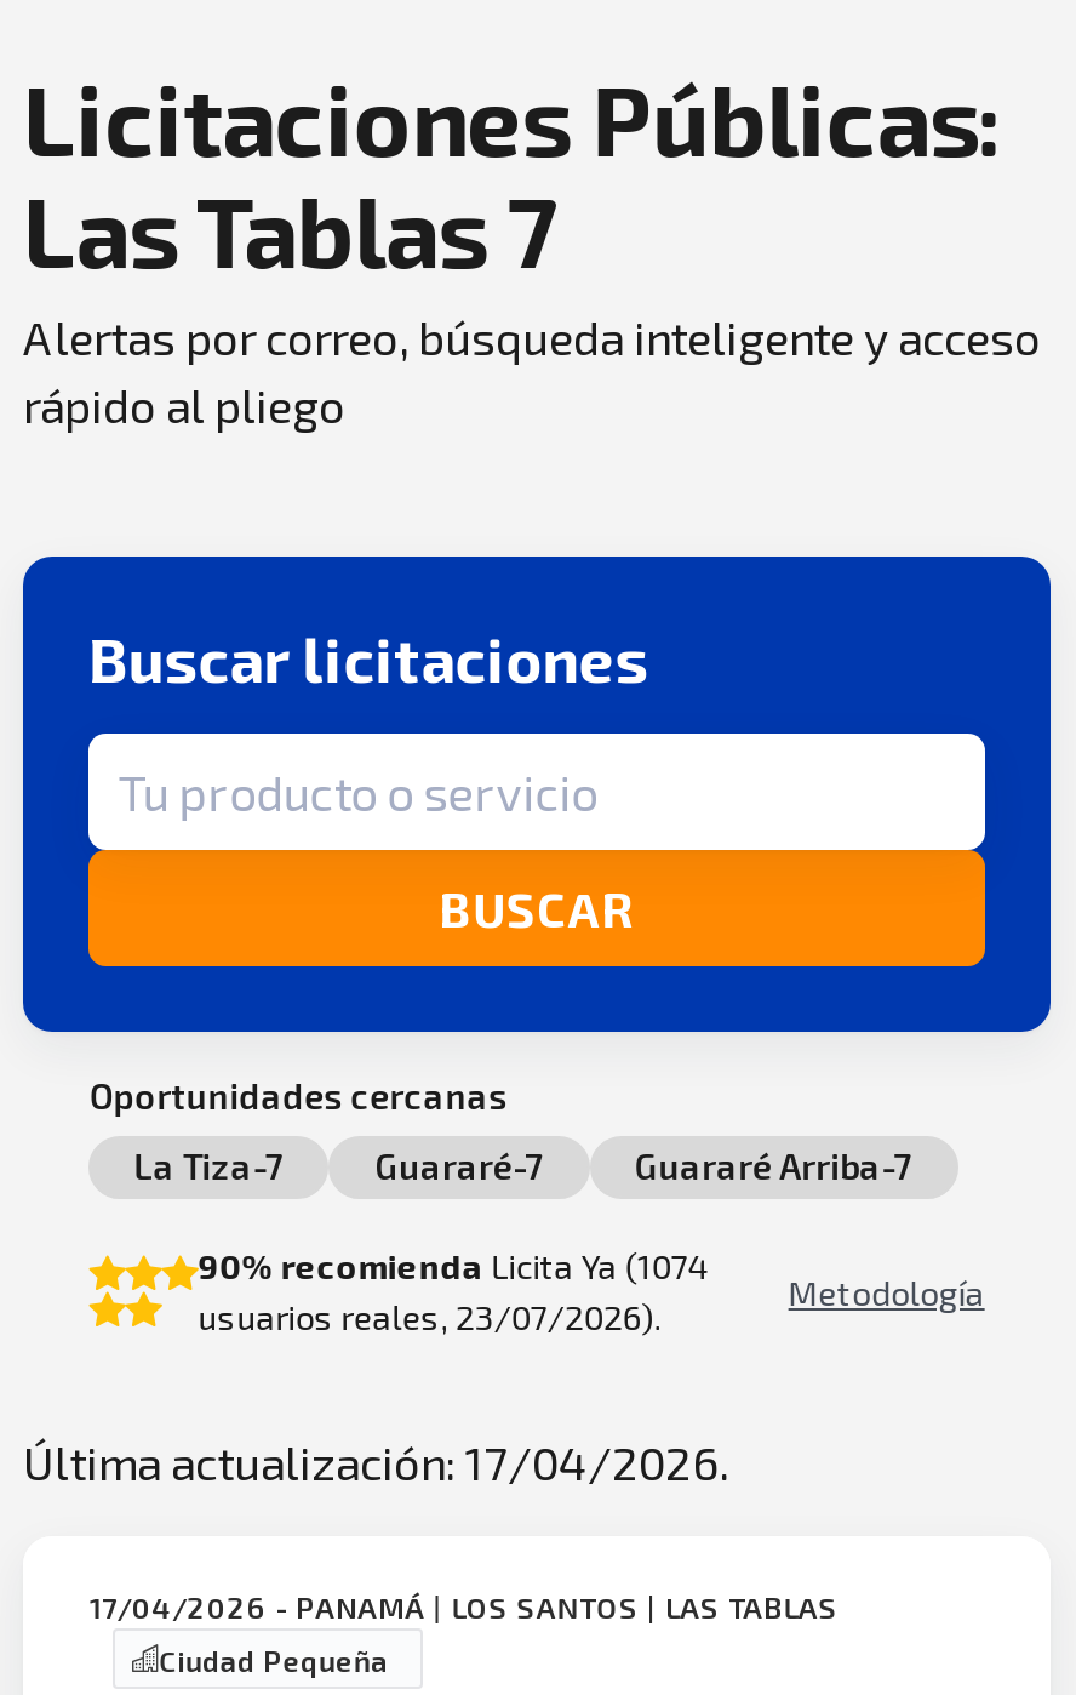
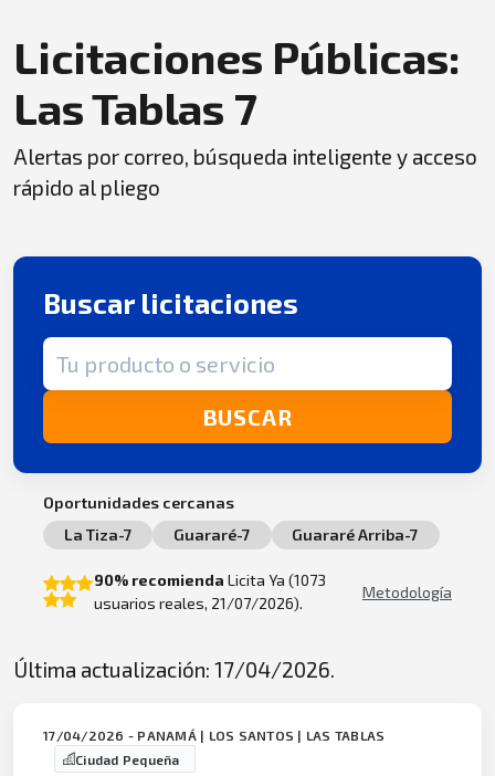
- 90% recomienda Licita Ya (1074
+ 90% recomienda Licita Ya (1073

- usuarios reales, 23/07/2026).
+ usuarios reales, 21/07/2026).
